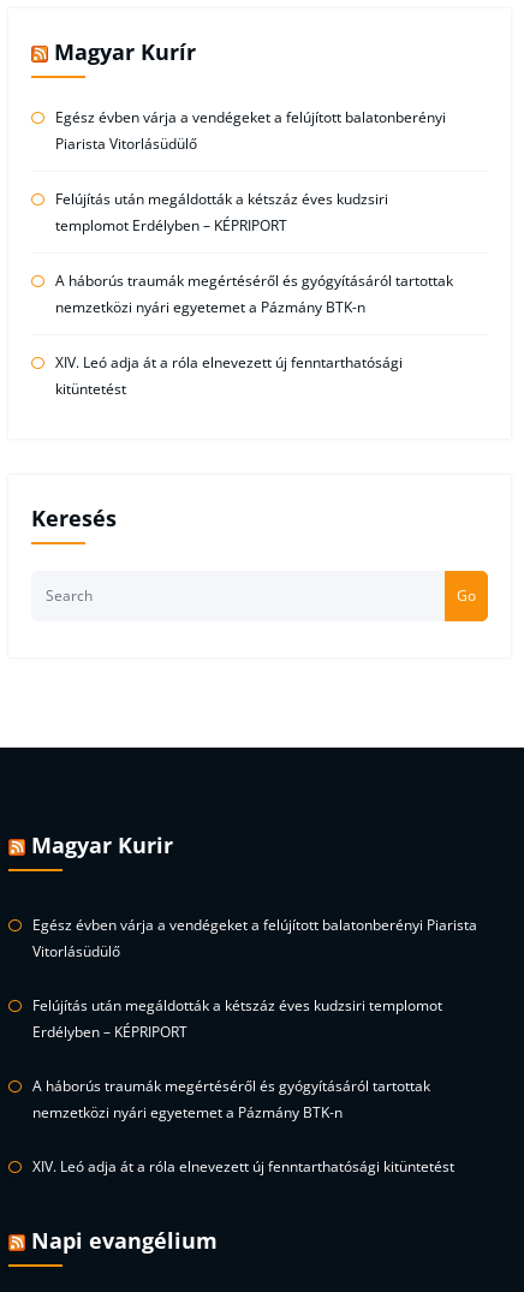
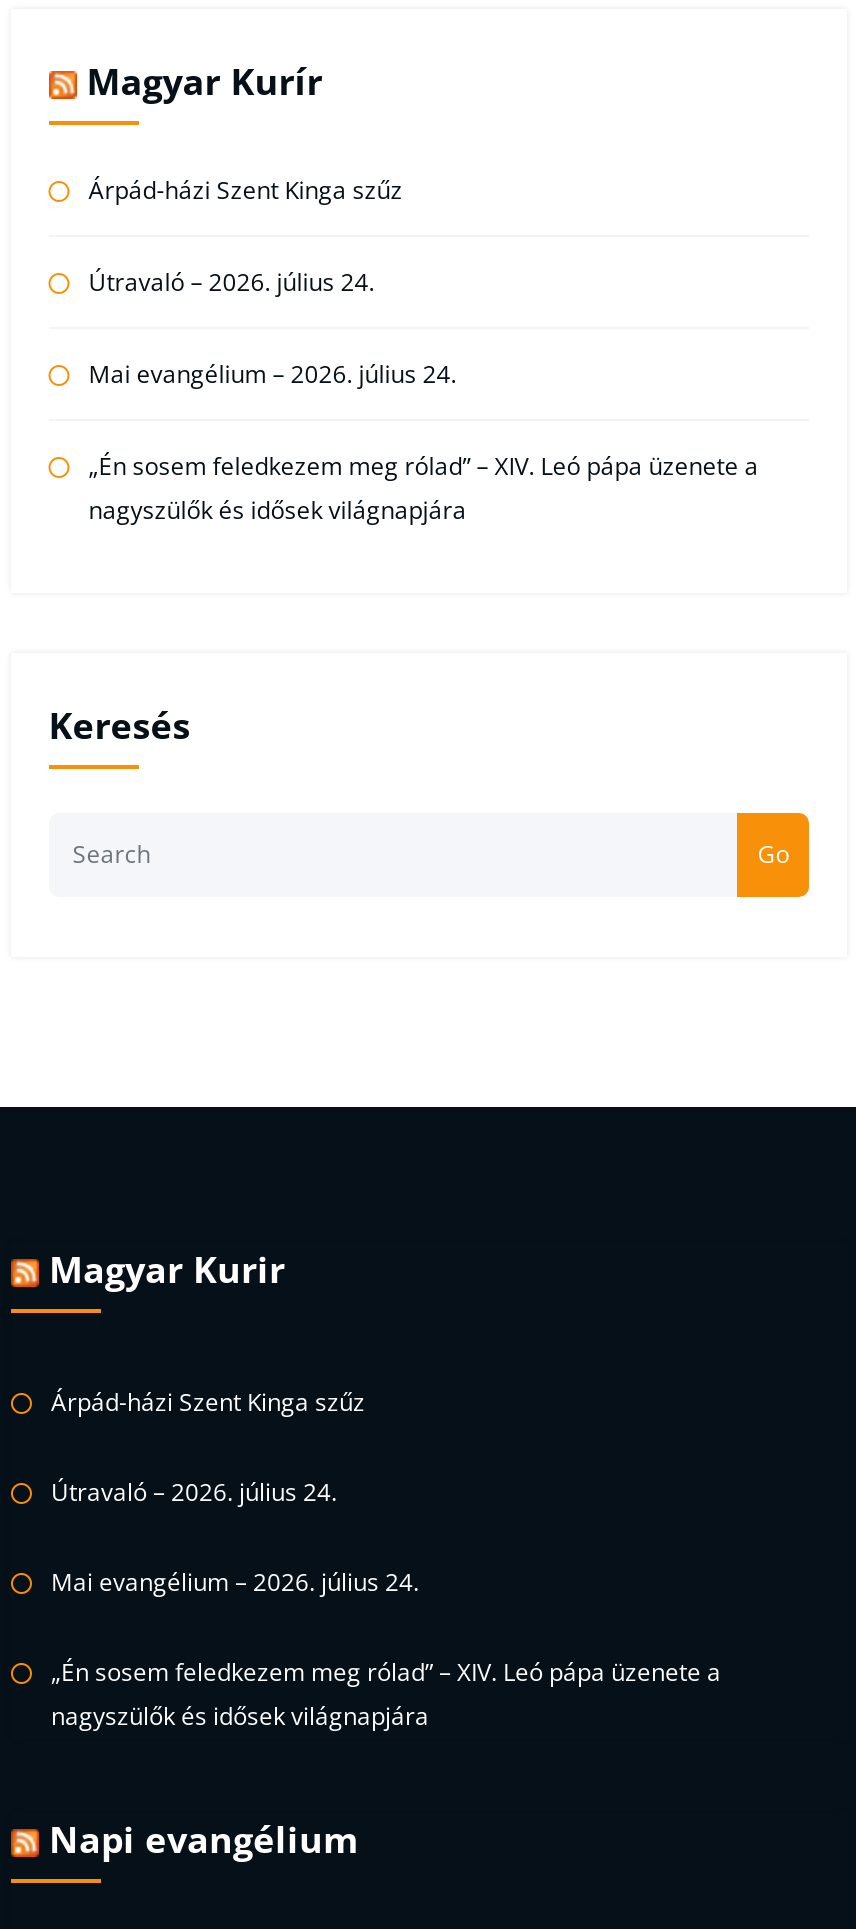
- Egész évben várja a vendégeket a felújított balatonberényi
- Piarista Vitorlásüdülő
+ Árpád-házi Szent Kinga szűz

- Felújítás után megáldották a kétszáz éves kudzsiri
- templomot Erdélyben – KÉPRIPORT
+ Útravaló – 2026. július 24.

- A háborús traumák megértéséről és gyógyításáról tartottak
- nemzetközi nyári egyetemet a Pázmány BTK-n
+ Mai evangélium – 2026. július 24.

- XIV. Leó adja át a róla elnevezett új fenntarthatósági
- kitüntetést
+ „Én sosem feledkezem meg rólad” – XIV. Leó pápa üzenete a
+ nagyszülők és idősek világnapjára

- Egész évben várja a vendégeket a felújított balatonberényi Piarista
- Vitorlásüdülő
+ Árpád-házi Szent Kinga szűz

- Felújítás után megáldották a kétszáz éves kudzsiri templomot
- Erdélyben – KÉPRIPORT
+ Útravaló – 2026. július 24.

- A háborús traumák megértéséről és gyógyításáról tartottak
- nemzetközi nyári egyetemet a Pázmány BTK-n
+ Mai evangélium – 2026. július 24.

- XIV. Leó adja át a róla elnevezett új fenntarthatósági kitüntetést
+ „Én sosem feledkezem meg rólad” – XIV. Leó pápa üzenete a
+ nagyszülők és idősek világnapjára
